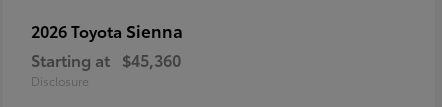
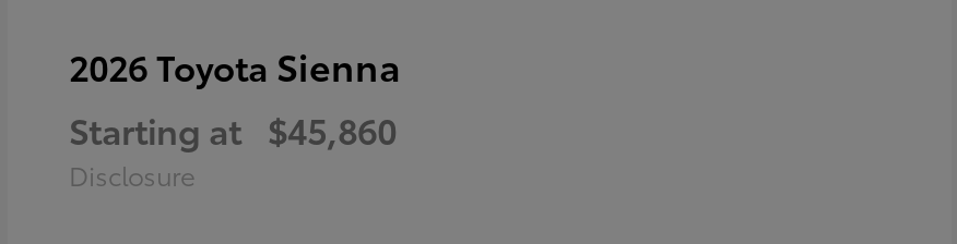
- Starting at $45,360
+ Starting at $45,860
